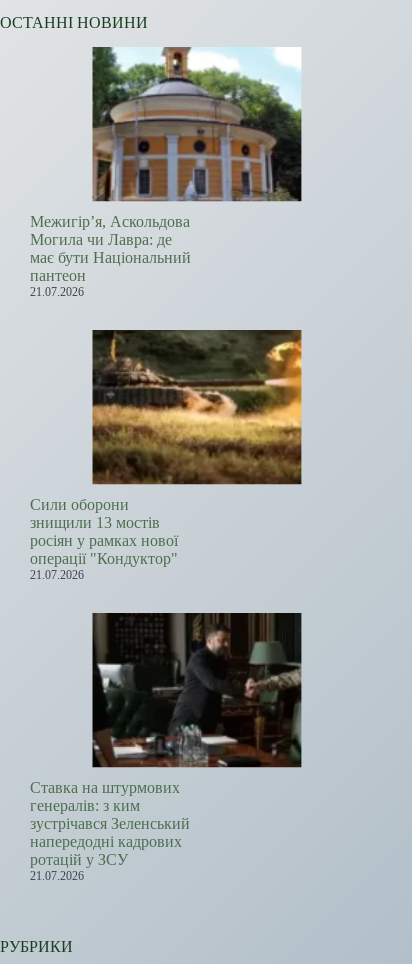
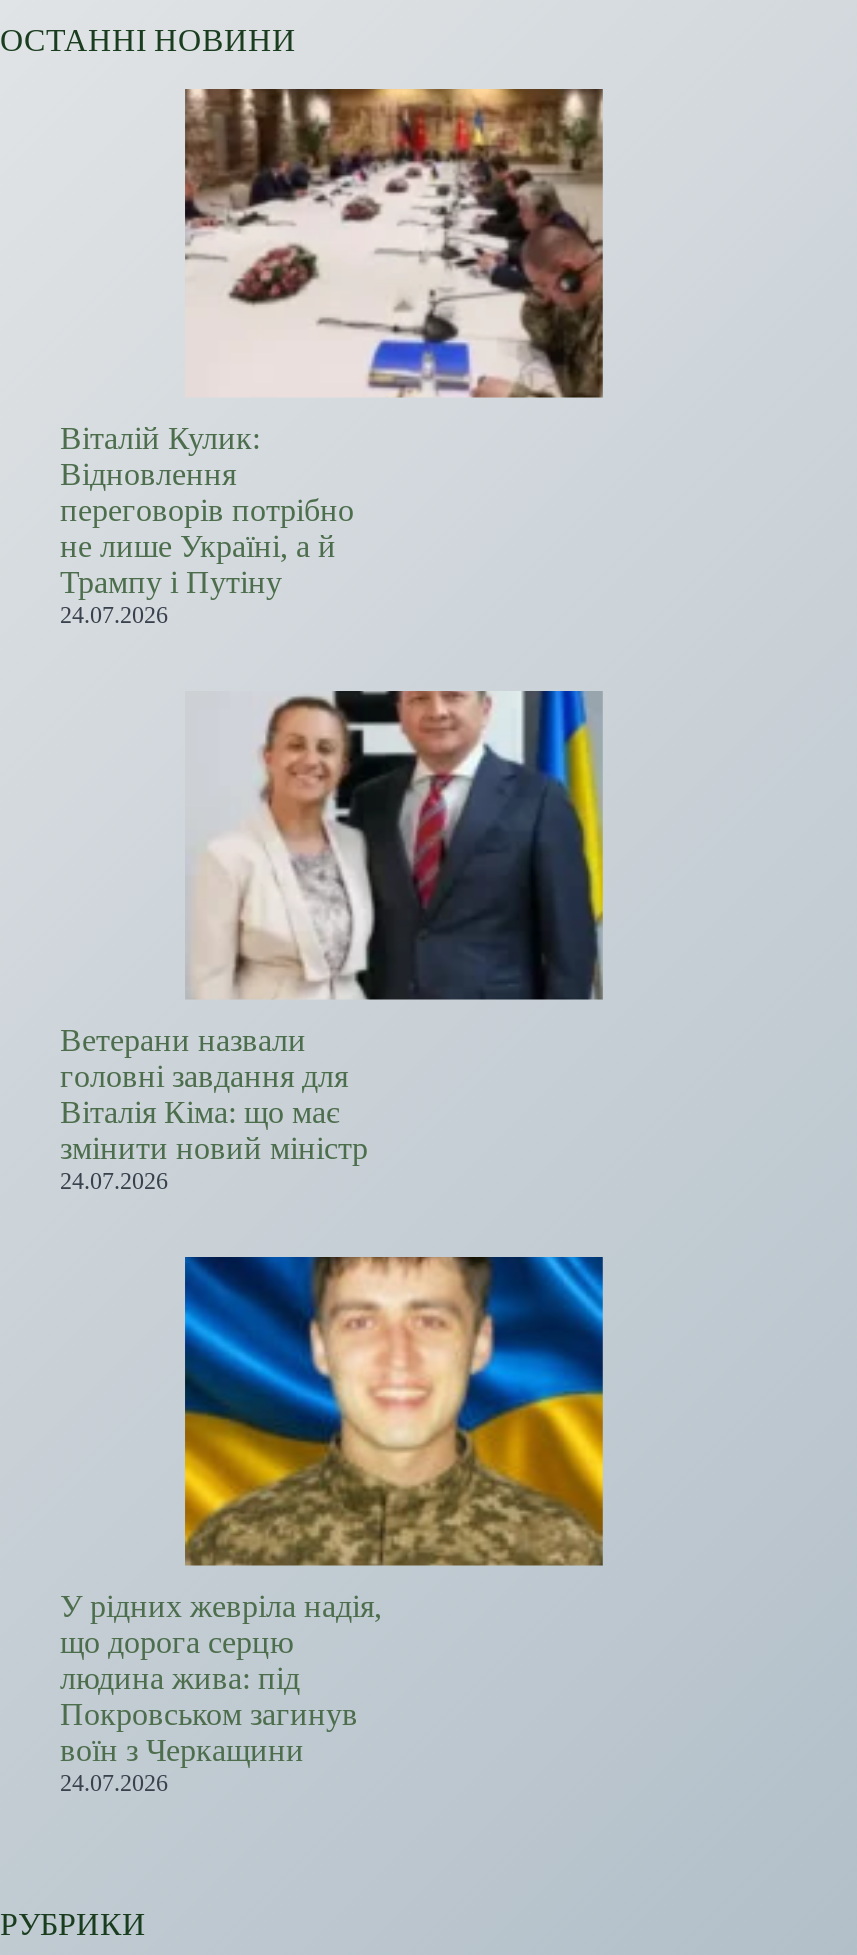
- [image]
- Межигір’я, Аскольдова
- Могила чи Лавра: де
- має бути Національний
- пантеон
- 21.07.2026
+ [image]
+ Віталій Кулик:
+ Відновлення
+ переговорів потрібно
+ не лише Україні, а й
+ Трампу і Путіну
+ 24.07.2026

- [image]
- Сили оборони
- знищили 13 мостів
- росіян у рамках нової
- операції "Кондуктор"
- 21.07.2026
+ [image]
+ Ветерани назвали
+ головні завдання для
+ Віталія Кіма: що має
+ змінити новий міністр
+ 24.07.2026

- [image]
- Ставка на штурмових
- генералів: з ким
- зустрічався Зеленський
- напередодні кадрових
- ротацій у ЗСУ
- 21.07.2026
+ [image]
+ У рідних жевріла надія,
+ що дорога серцю
+ людина жива: під
+ Покровськом загинув
+ воїн з Черкащини
+ 24.07.2026
